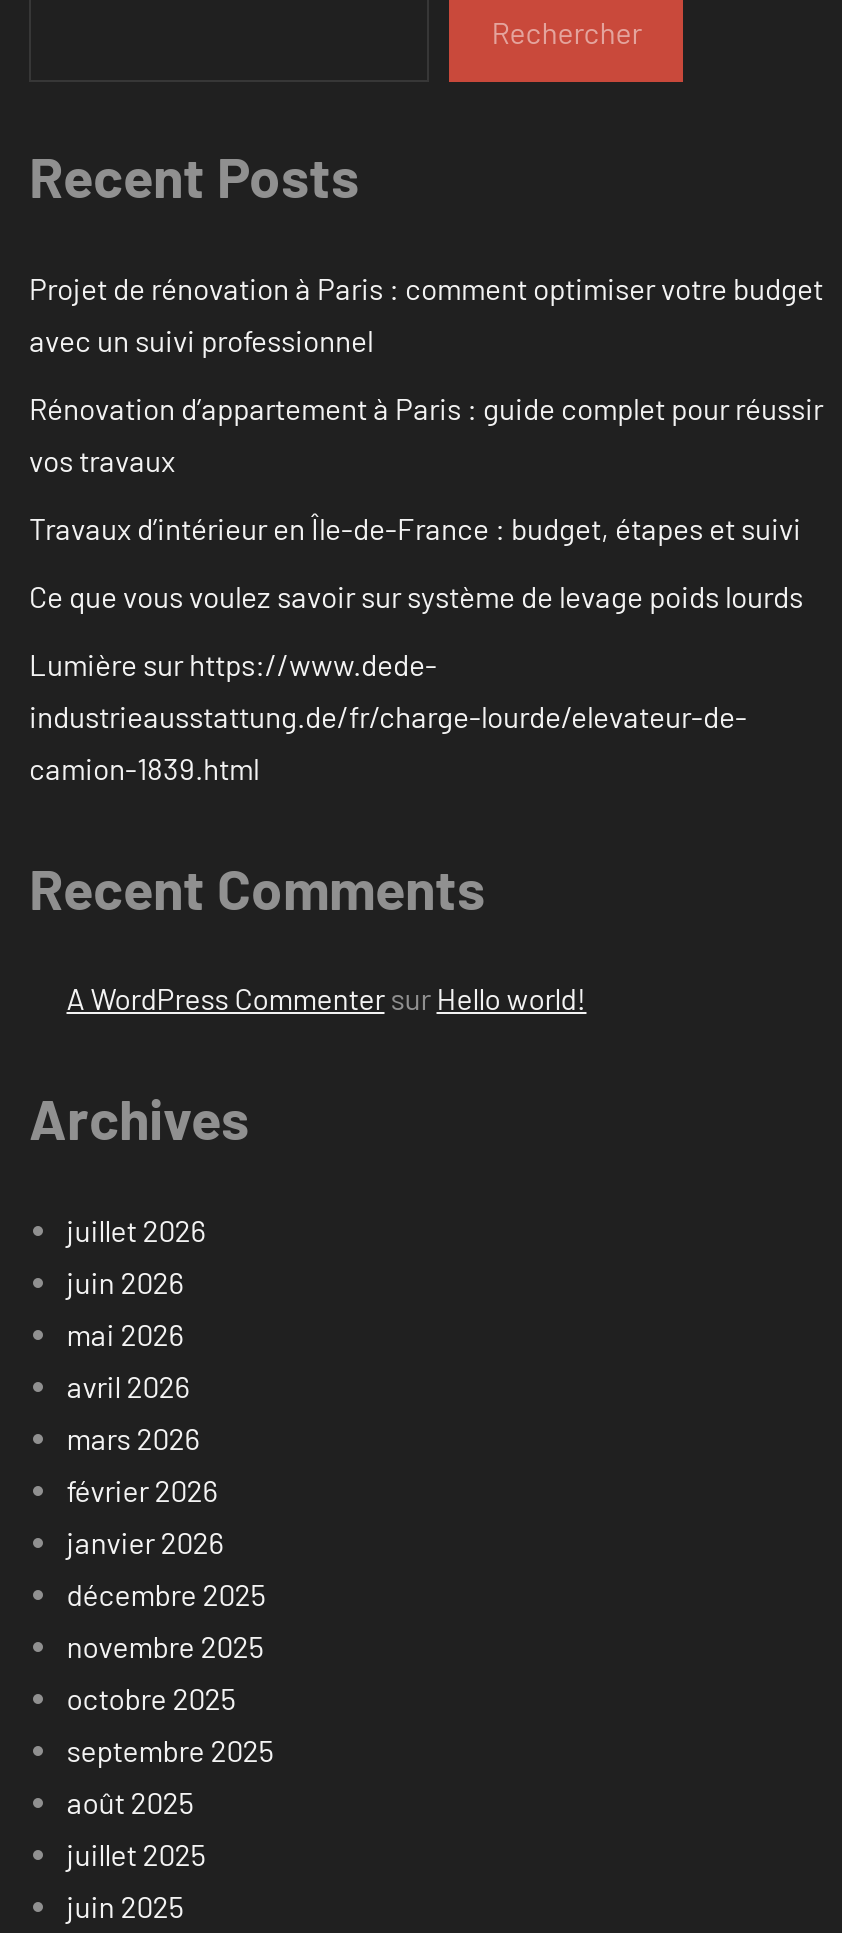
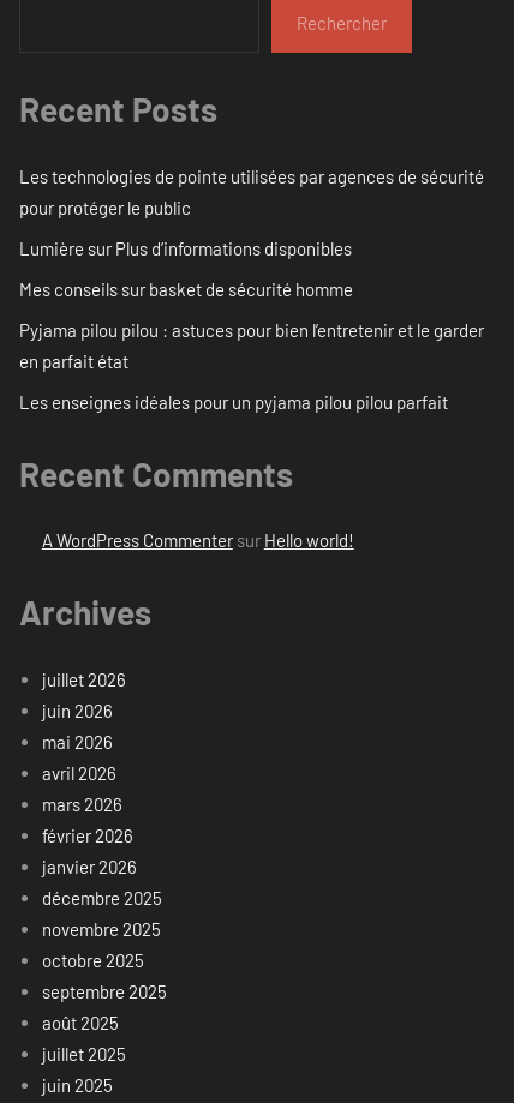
- Projet de rénovation à Paris : comment optimiser votre budget
- avec un suivi professionnel
+ Les technologies de pointe utilisées par agences de sécurité
+ pour protéger le public

- Rénovation d’appartement à Paris : guide complet pour réussir
- vos travaux
+ Lumière sur Plus d’informations disponibles

- Travaux d’intérieur en Île-de-France : budget, étapes et suivi
+ Mes conseils sur basket de sécurité homme

- Ce que vous voulez savoir sur système de levage poids lourds
+ Pyjama pilou pilou : astuces pour bien l’entretenir et le garder
+ en parfait état

- Lumière sur https://www.dede-
- industrieausstattung.de/fr/charge-lourde/elevateur-de-
- camion-1839.html
+ Les enseignes idéales pour un pyjama pilou pilou parfait
